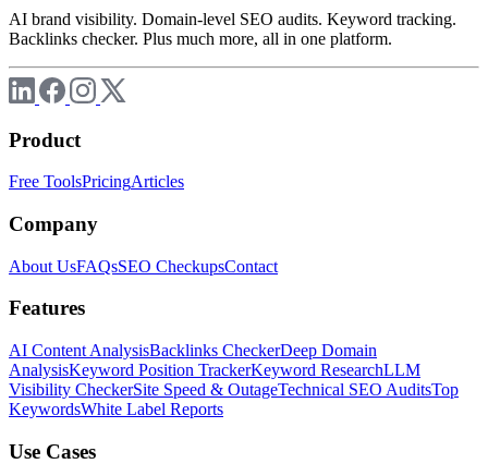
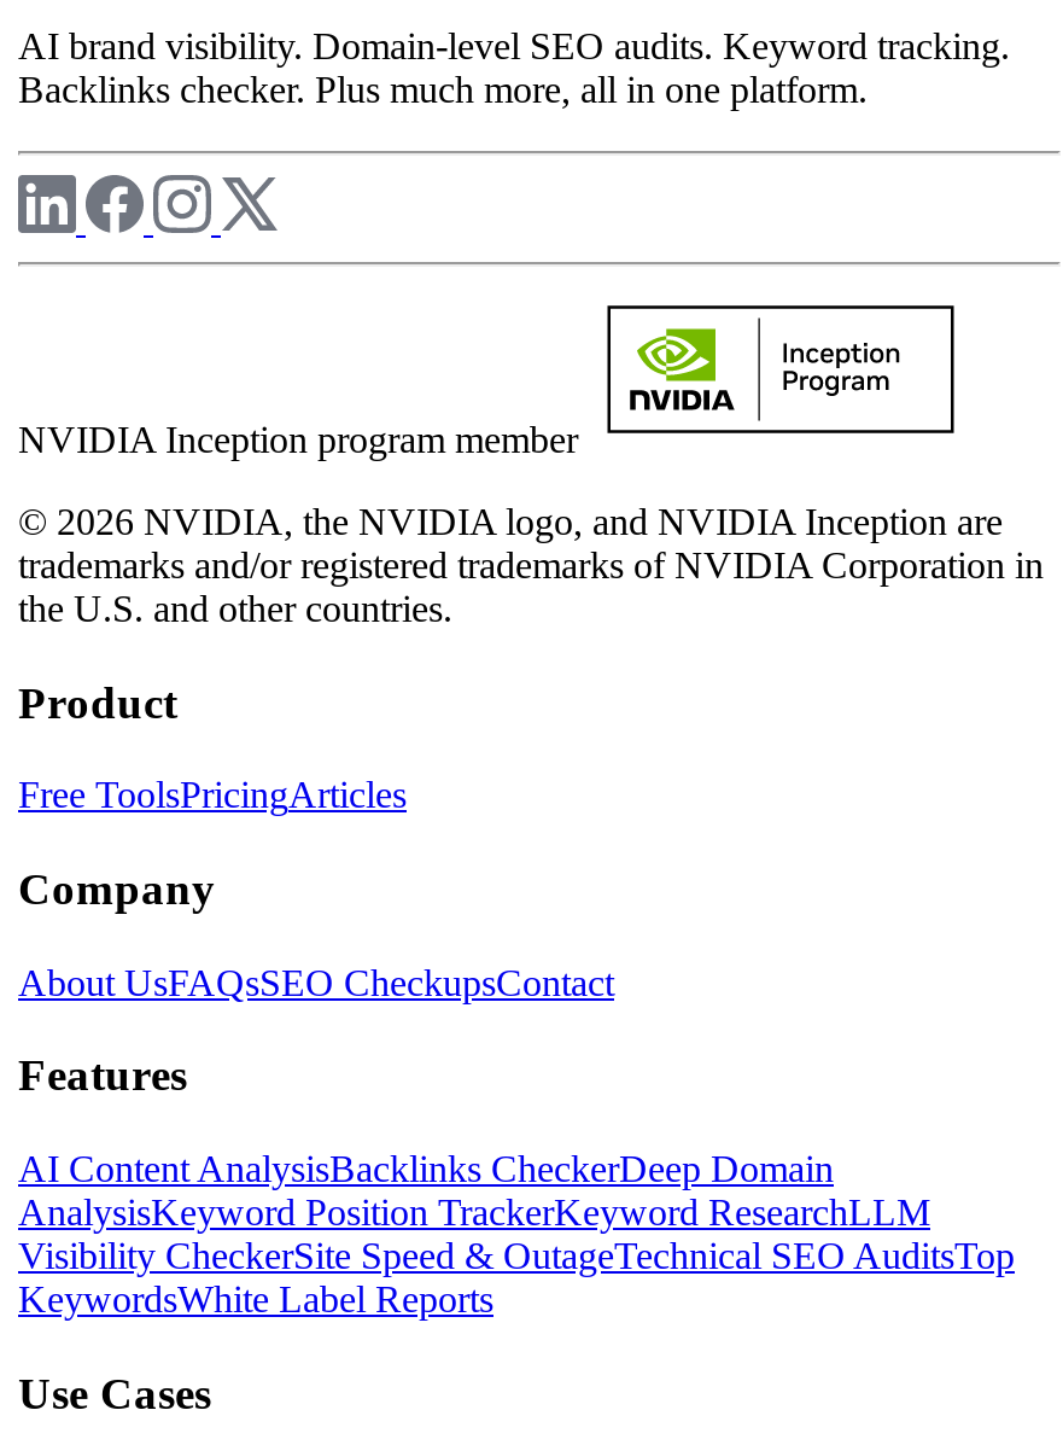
+ [image]
+ NVIDIA Inception program member
+ © 2026 NVIDIA, the NVIDIA logo, and NVIDIA Inception are
+ trademarks and/or registered trademarks of NVIDIA Corporation in
+ the U.S. and other countries.
